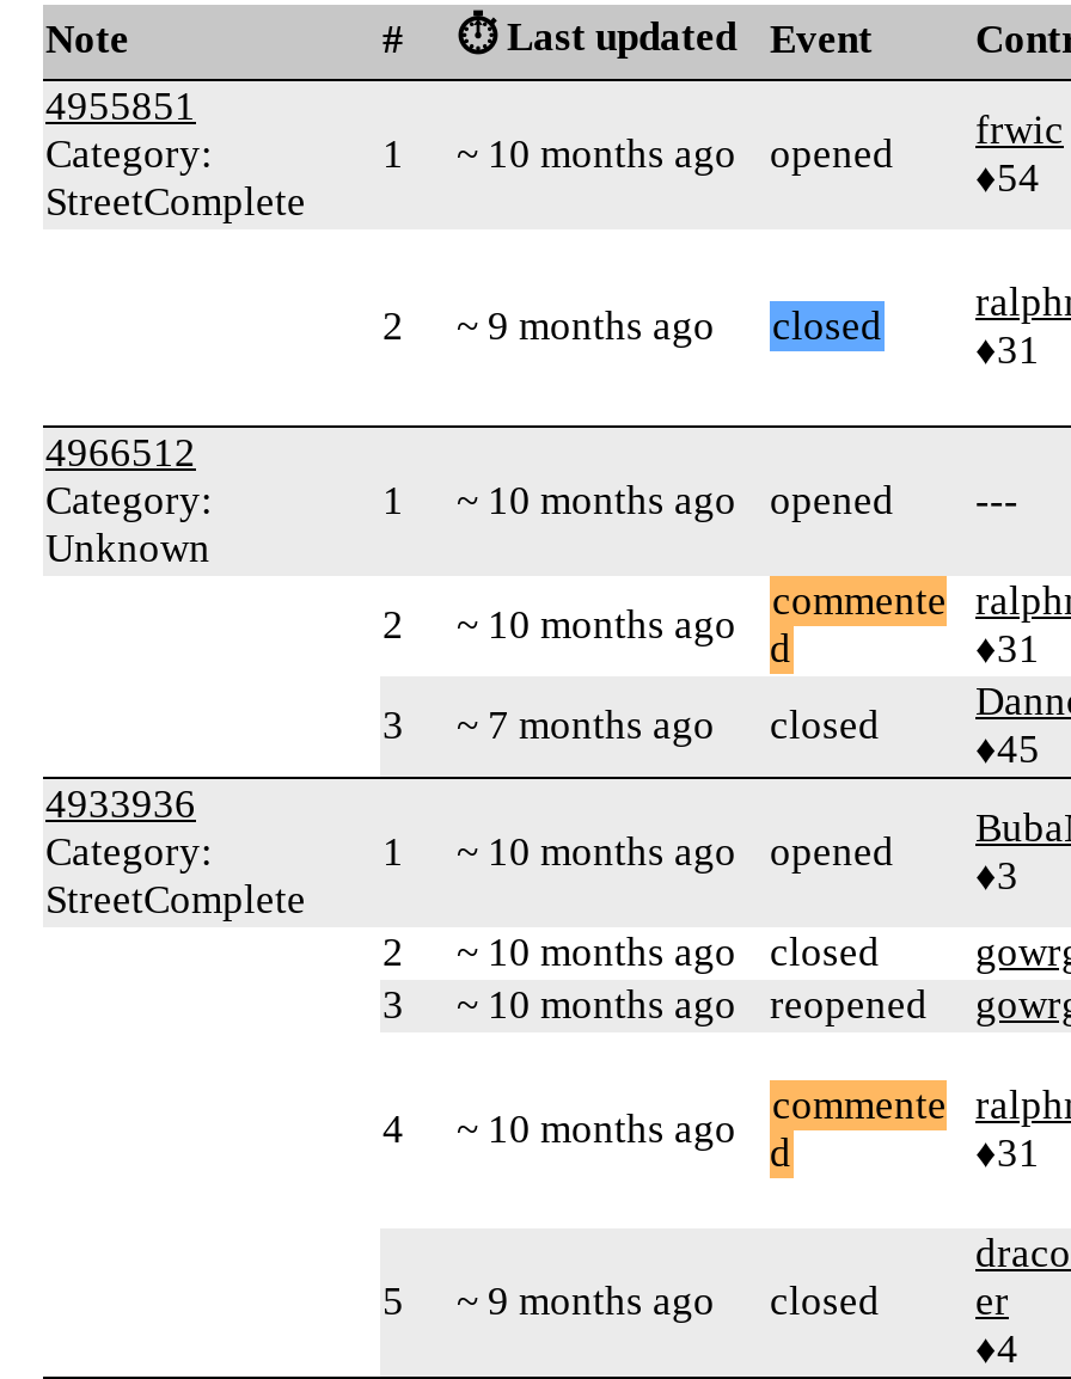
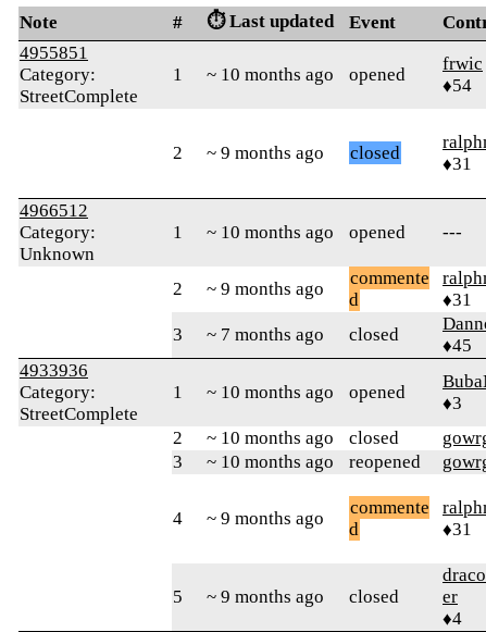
- 2 ~ 10 months ago
+ 2 ~ 9 months ago

- 4 ~ 10 months ago
+ 4 ~ 9 months ago
